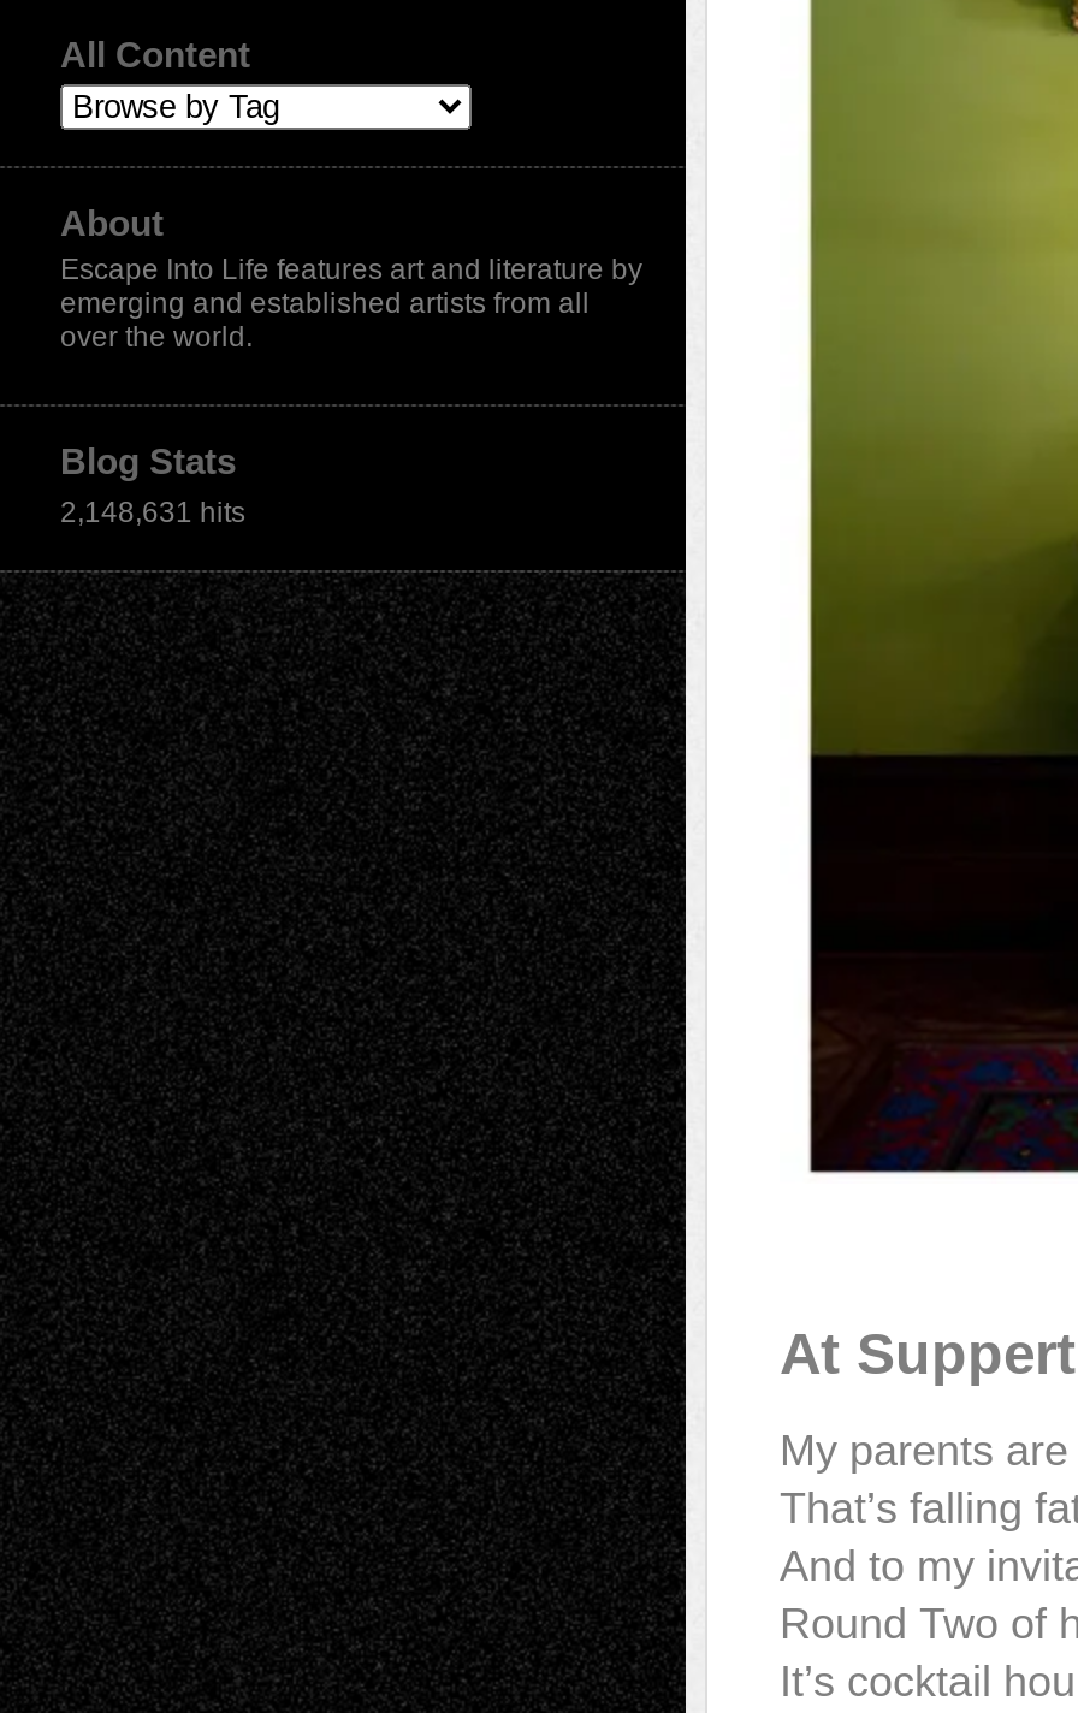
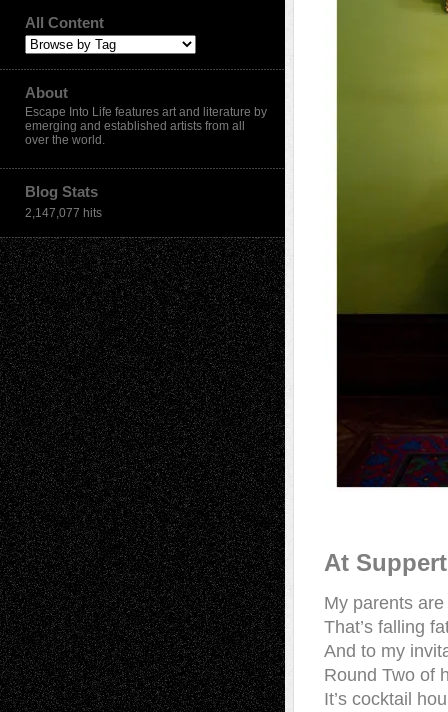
- 2,148,631 hits
+ 2,147,077 hits
